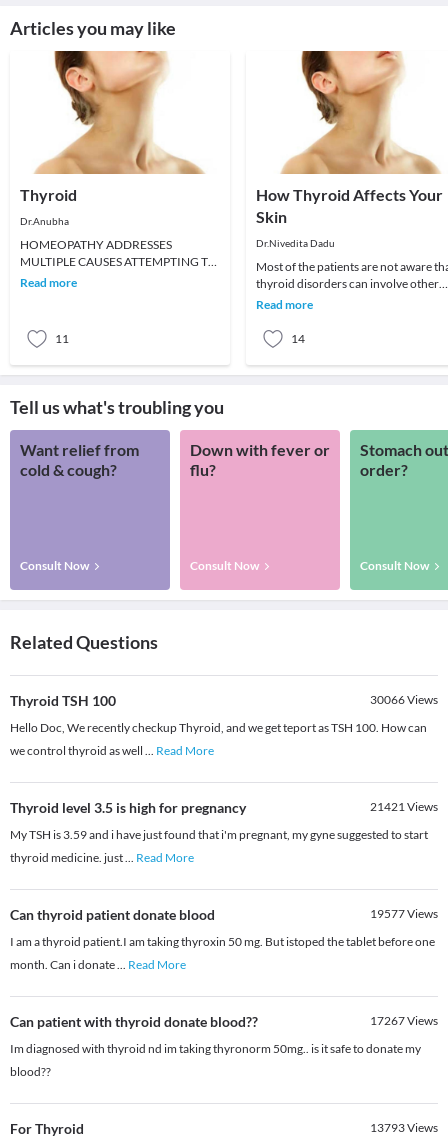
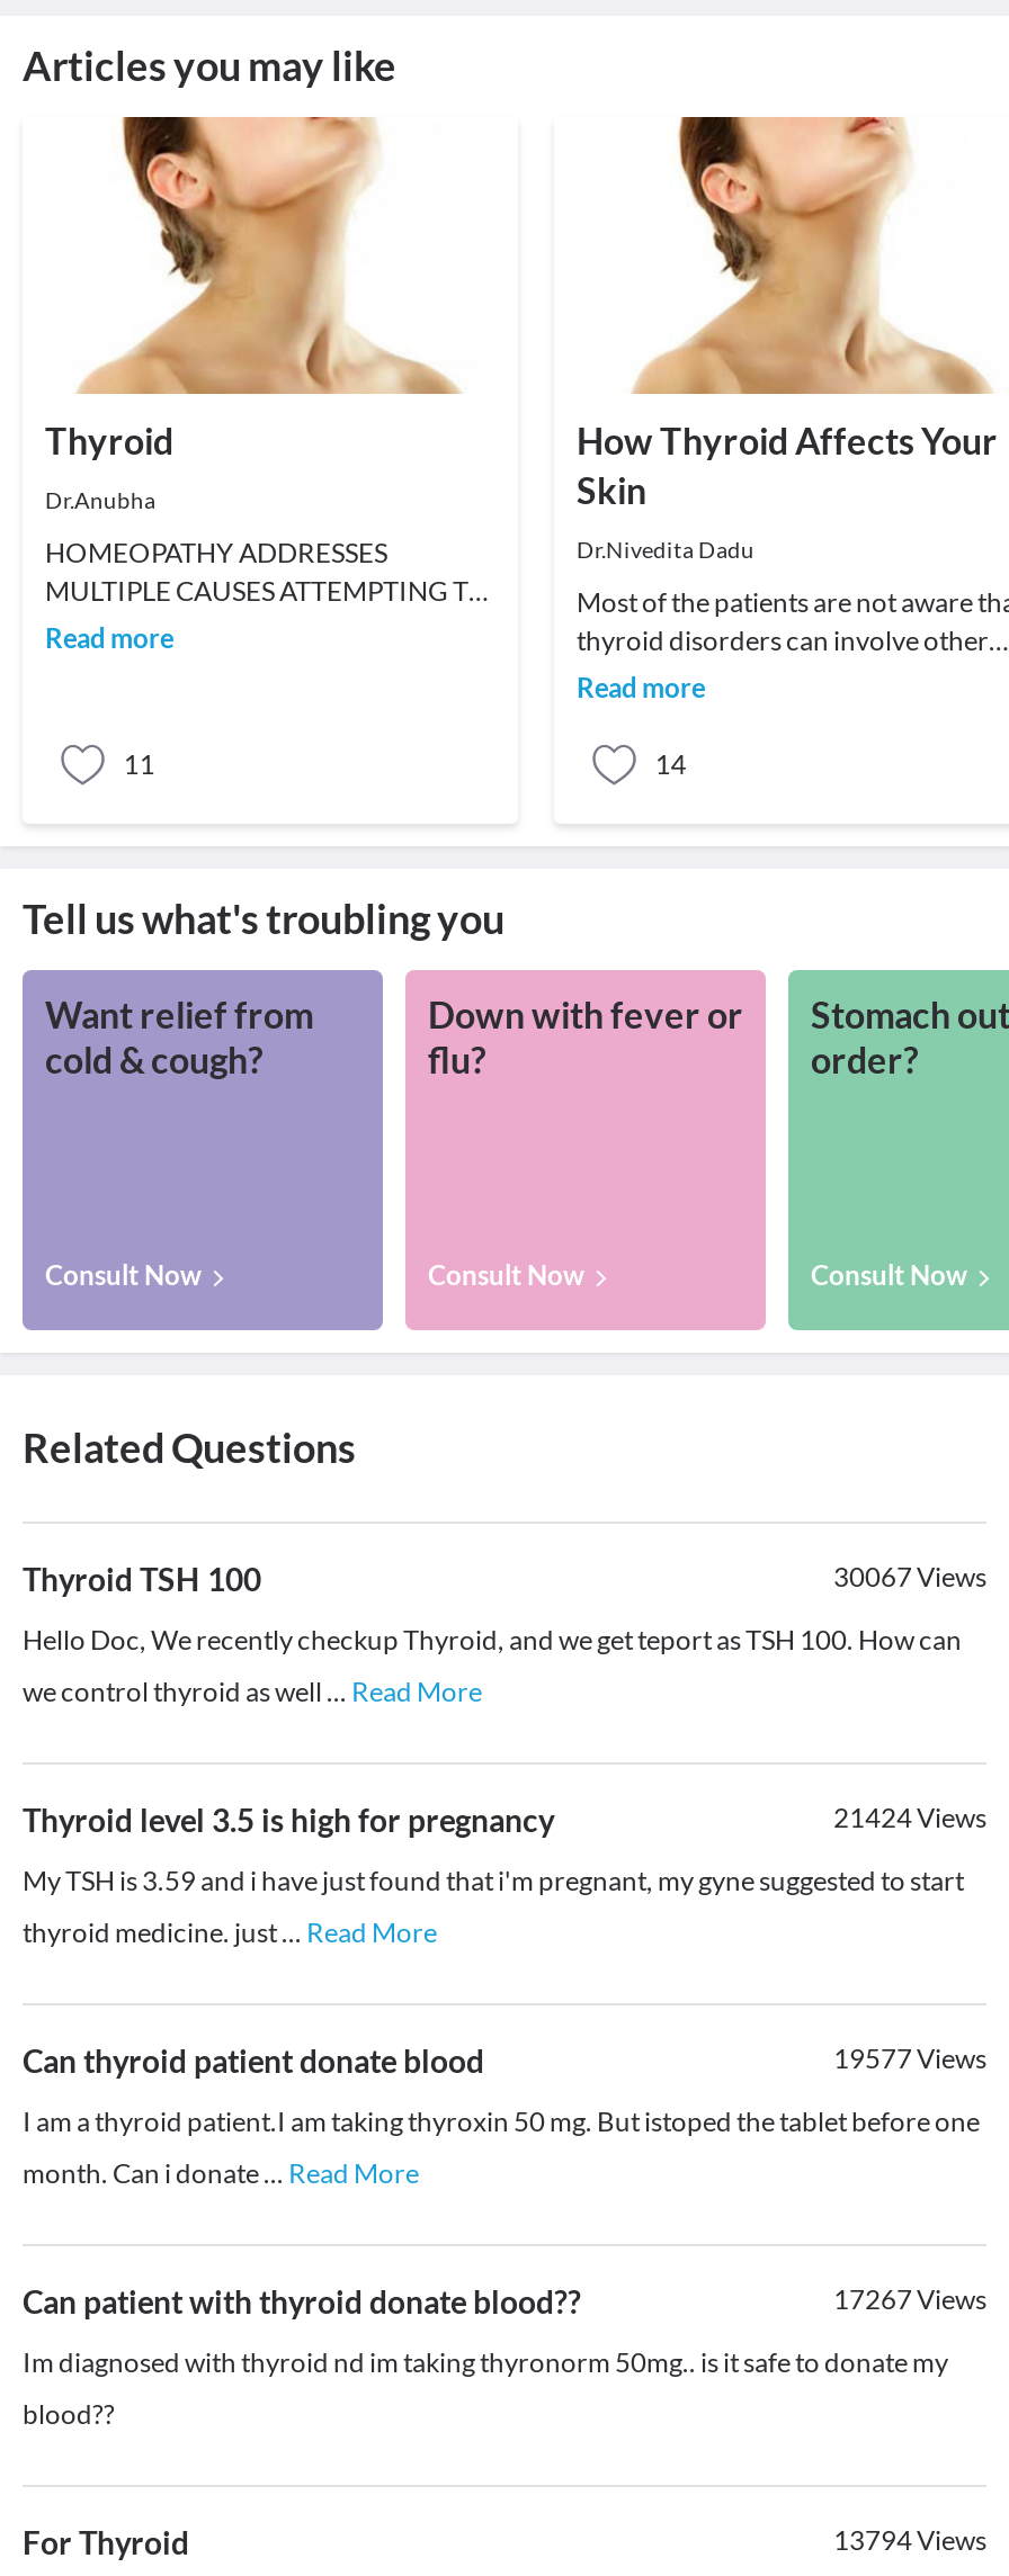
- 30066Views
+ 30067Views

- 21421Views
+ 21424Views

- 13793Views
+ 13794Views
